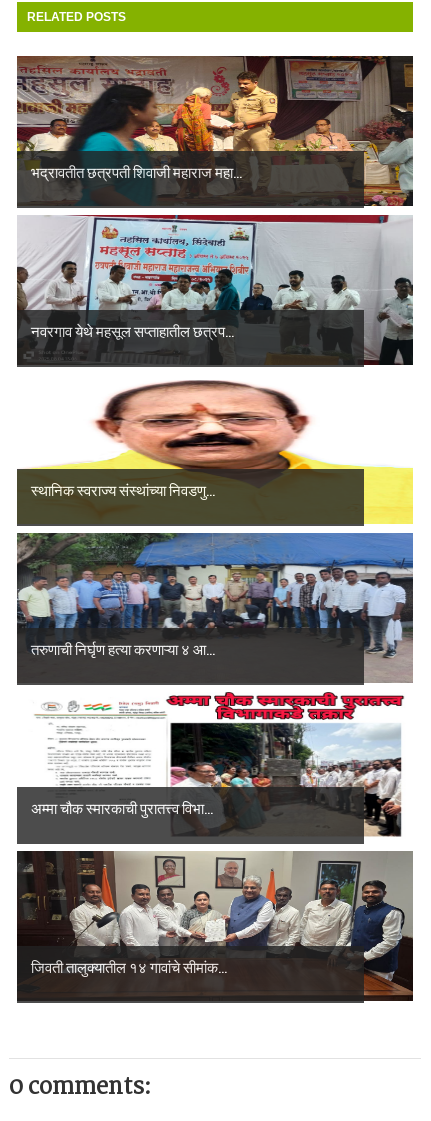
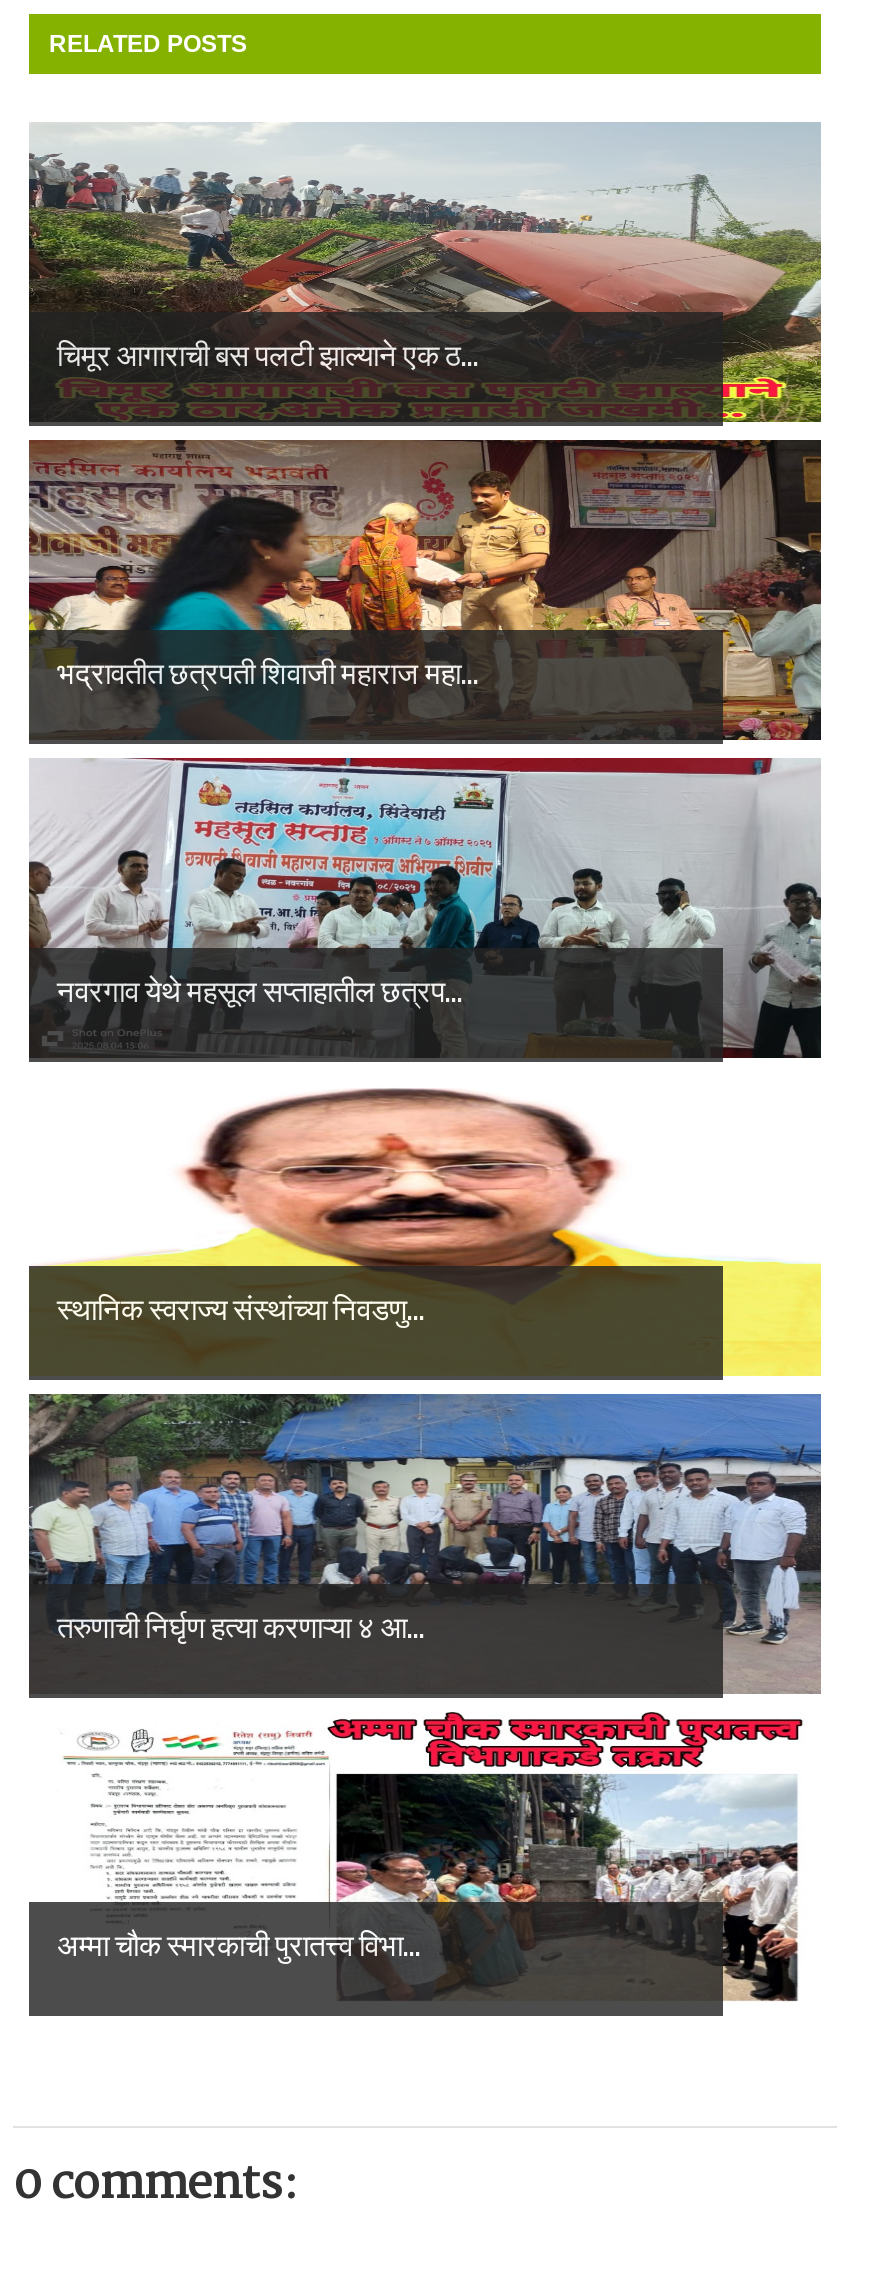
+ [image]
+ चिमूर आगाराची बस पलटी झाल्याने एक ठ...

moved down: [image] | भद्रावतीत छत्रपती शिवाजी महाराज महा... | नवरगाव येथे महसूल सप्ताहातील छत्रप... | स्थानिक स्वराज्य संस्थांच्या निवडणु... | तरुणाची निर्घृण हत्या करणाऱ्या ४ आ... | अम्मा चौक स्मारकाची पुरातत्त्व विभा...

- [image]
- जिवती तालुक्यातील १४ गावांचे सीमांक...
